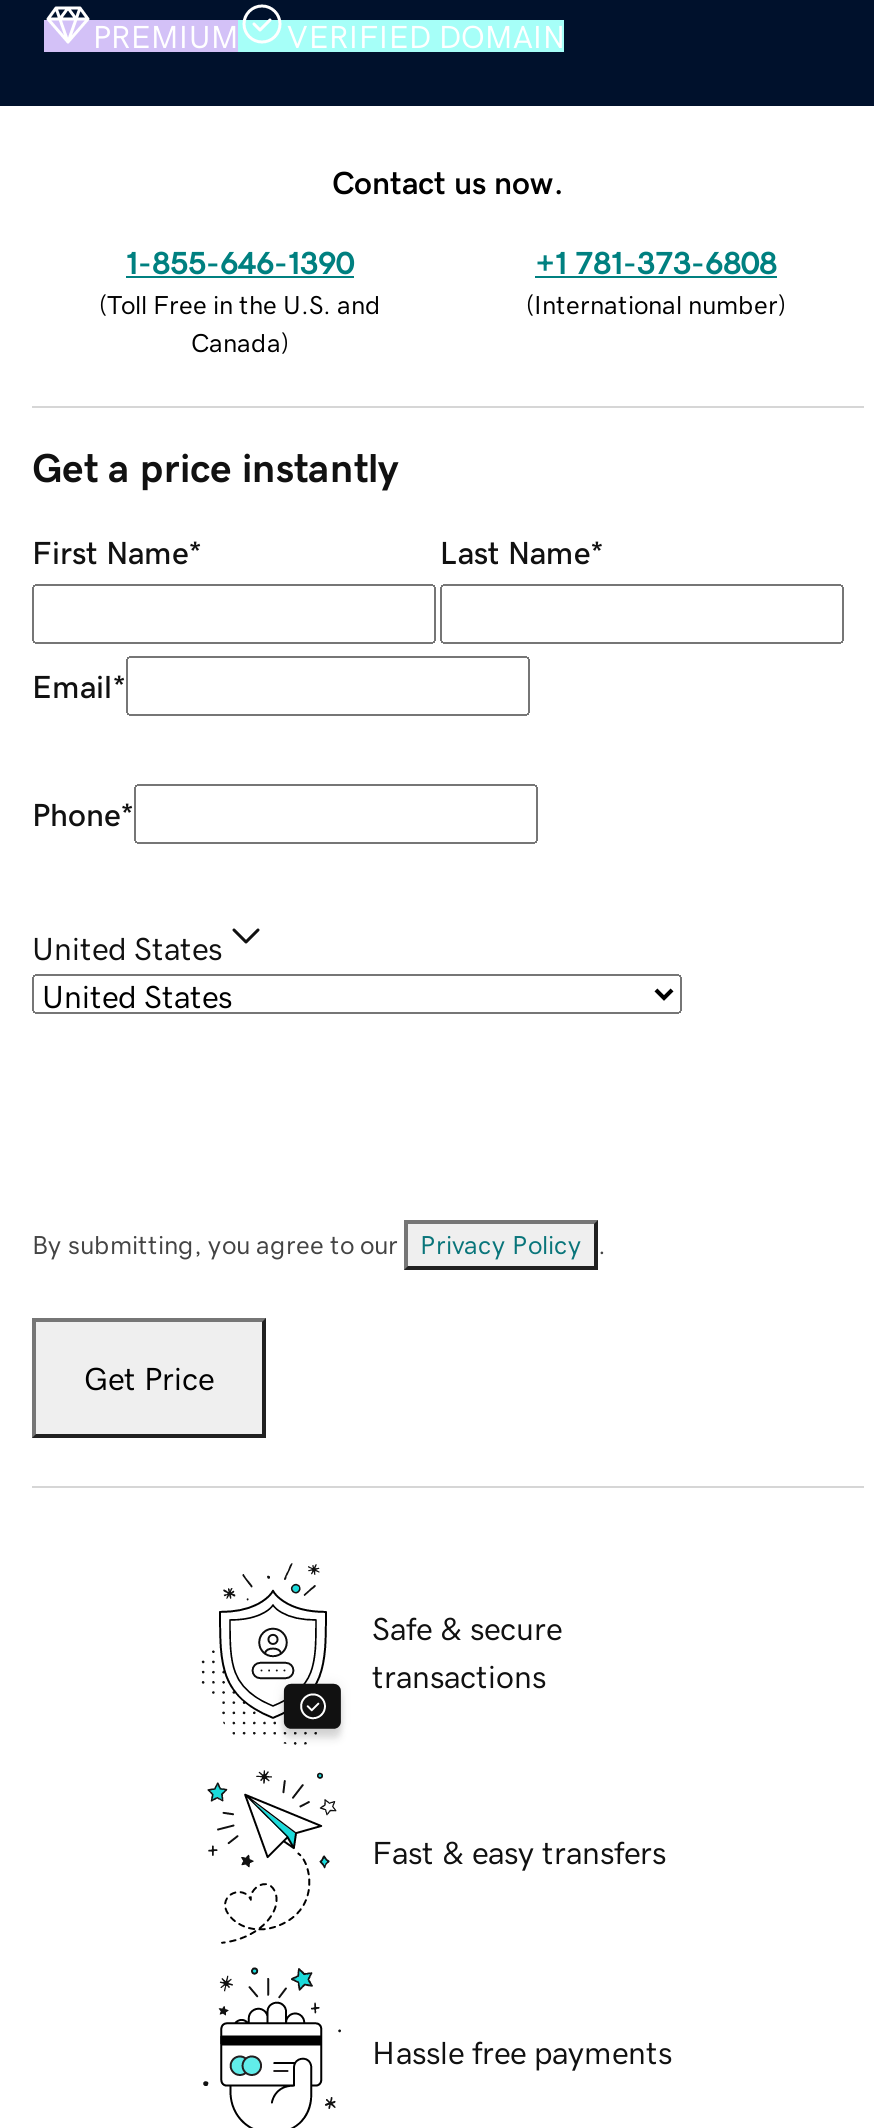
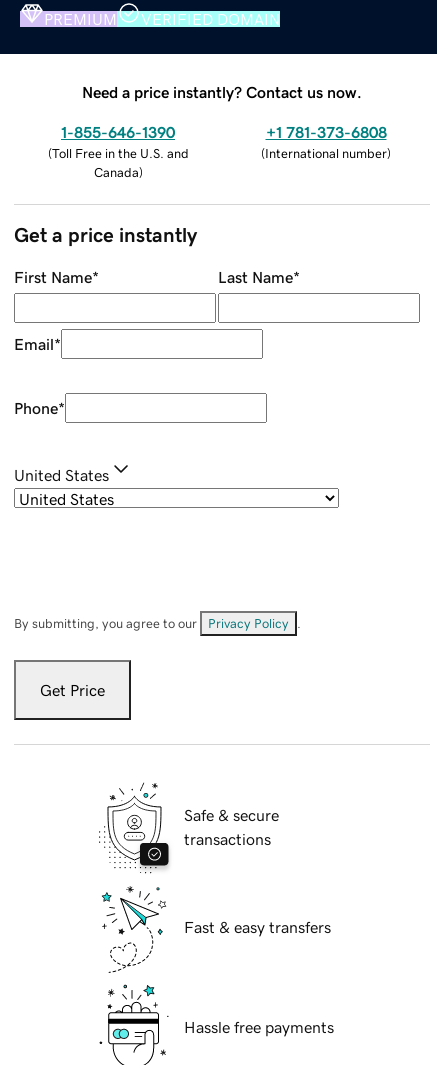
- Contact us now.
+ Need a price instantly? Contact us now.
